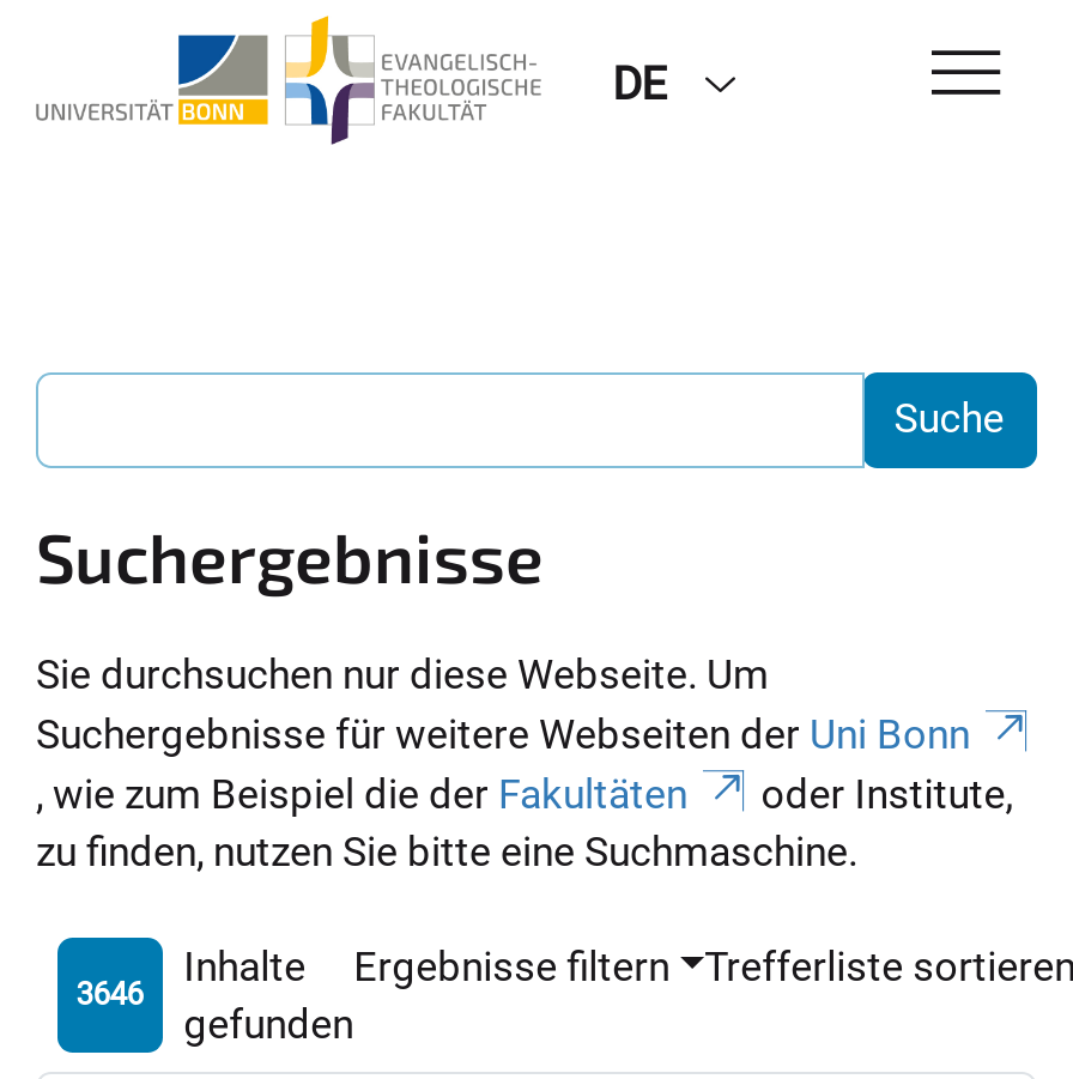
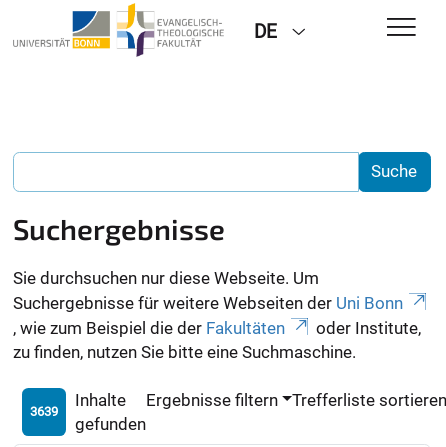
- 3646
+ 3639
